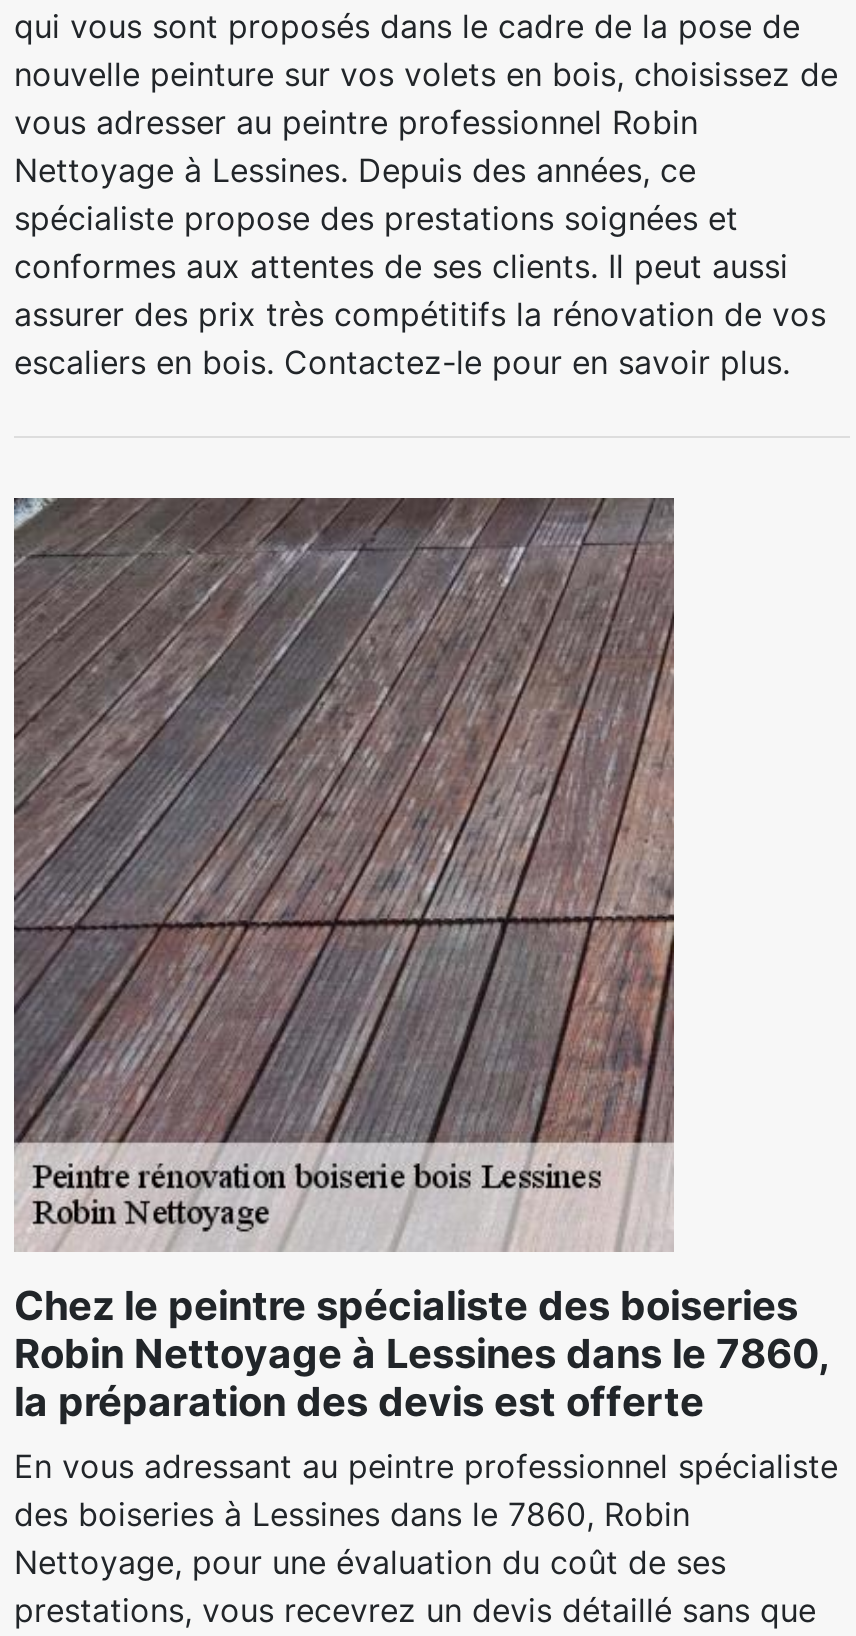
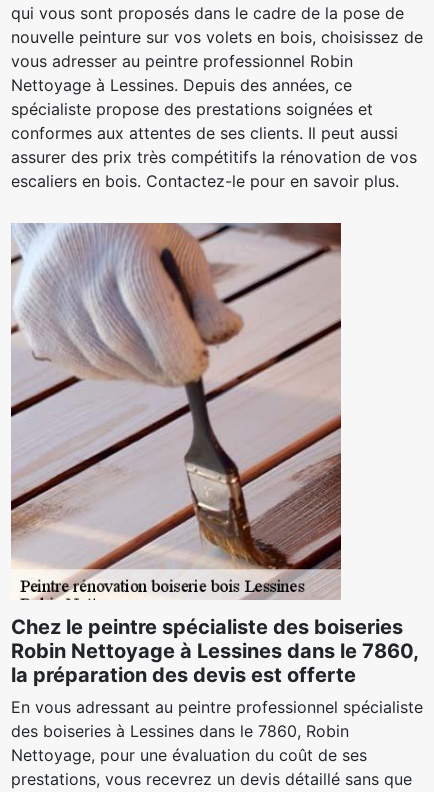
- [image]
+ [image]
